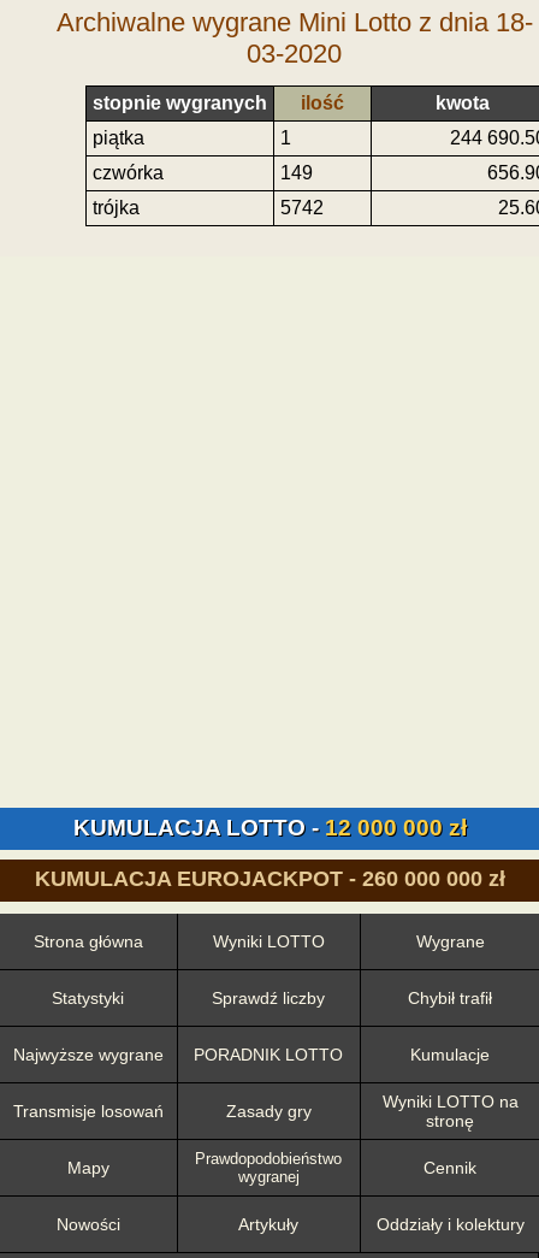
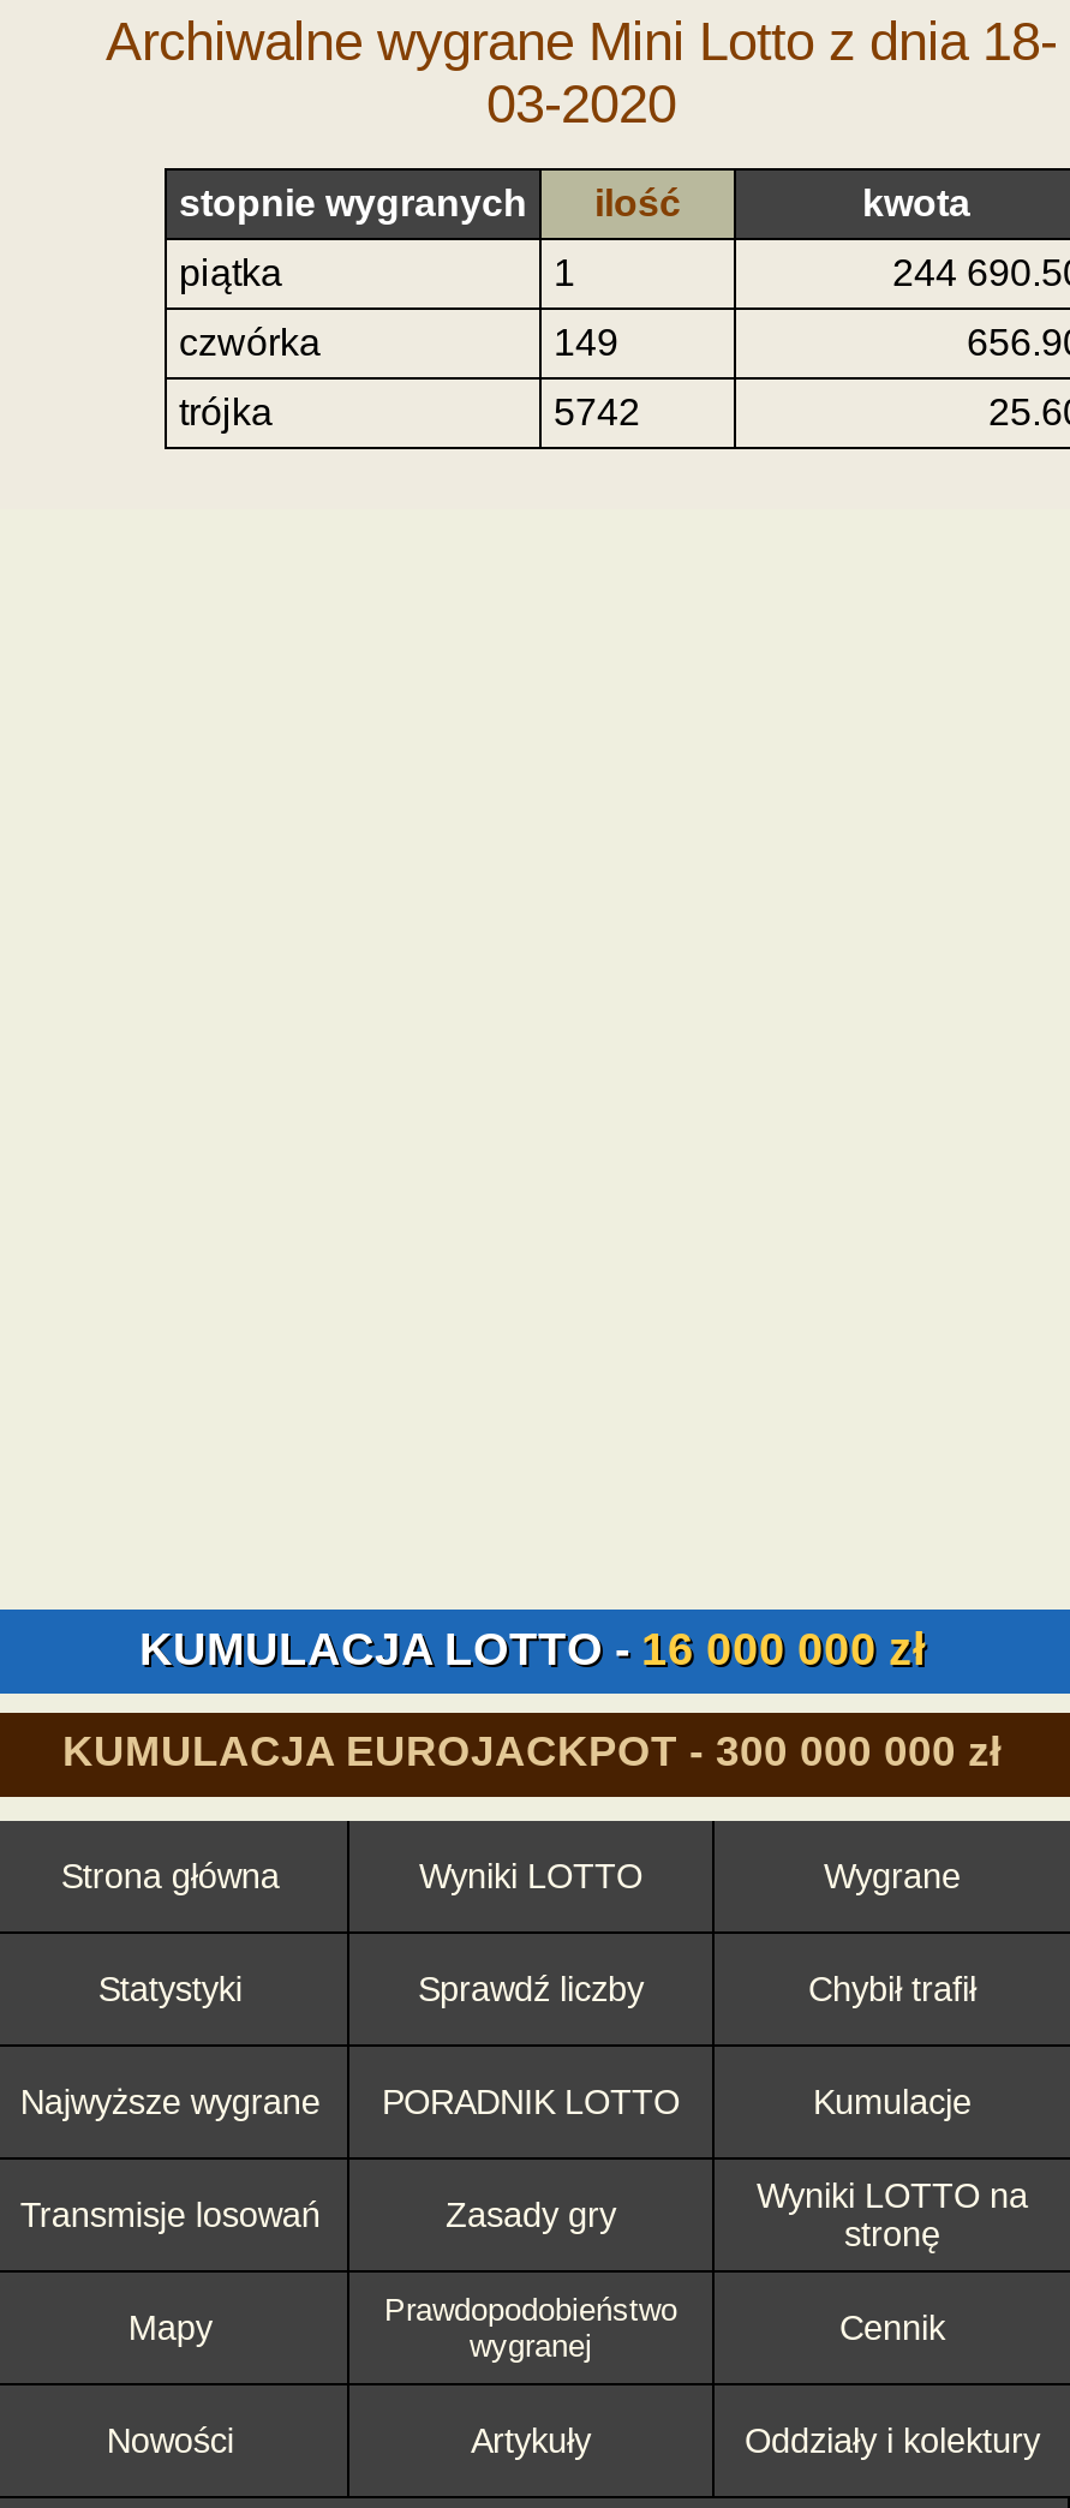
- KUMULACJA LOTTO - 12 000 000 zł
+ KUMULACJA LOTTO - 16 000 000 zł

- KUMULACJA EUROJACKPOT - 260 000 000 zł
+ KUMULACJA EUROJACKPOT - 300 000 000 zł
